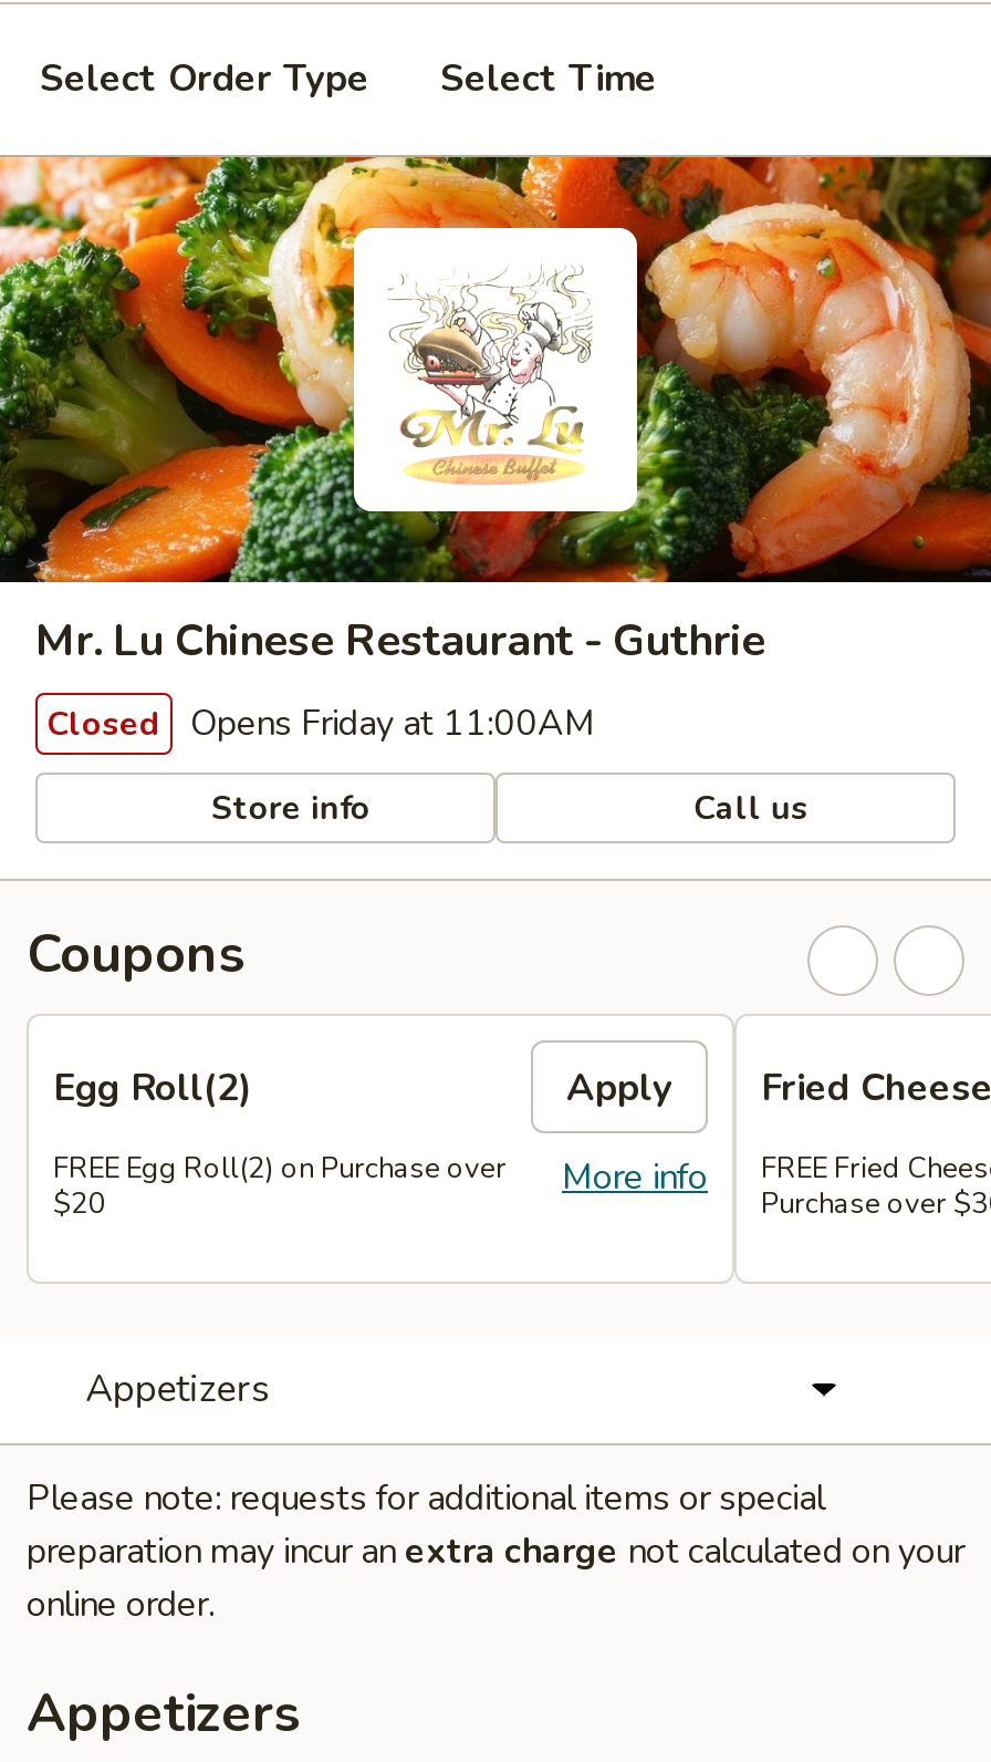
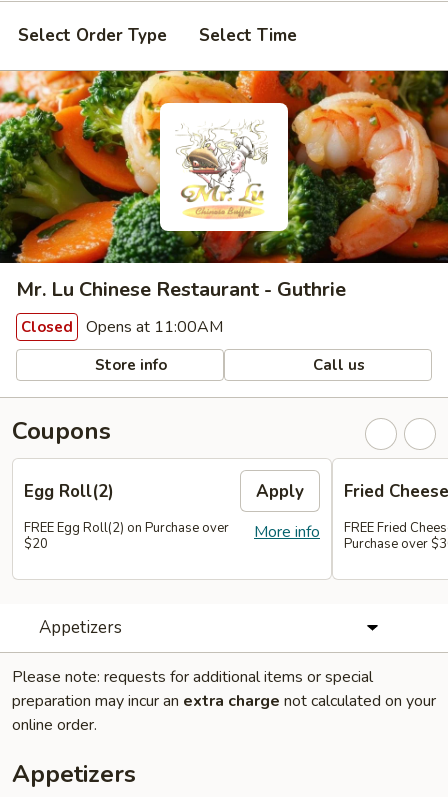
- Closed Opens Friday at 11:00AM
+ Closed Opens at 11:00AM
